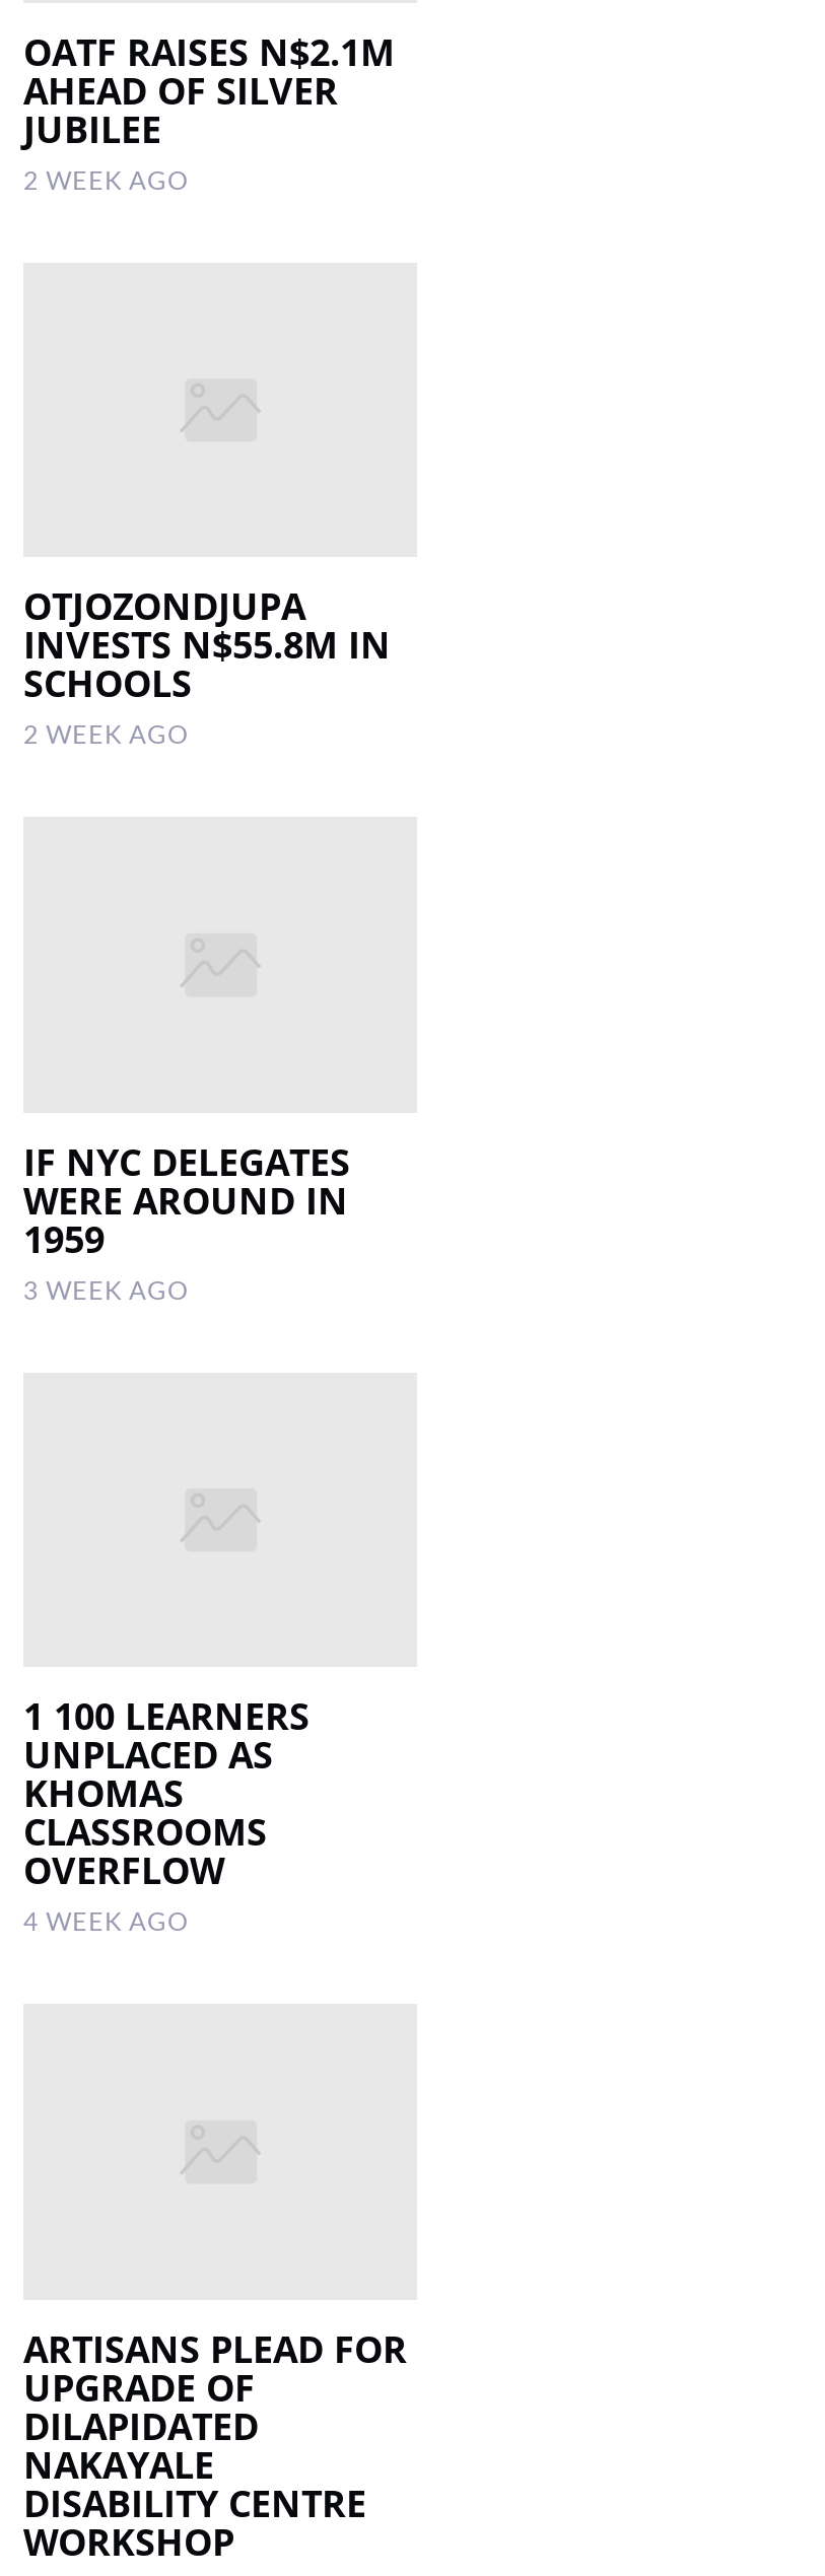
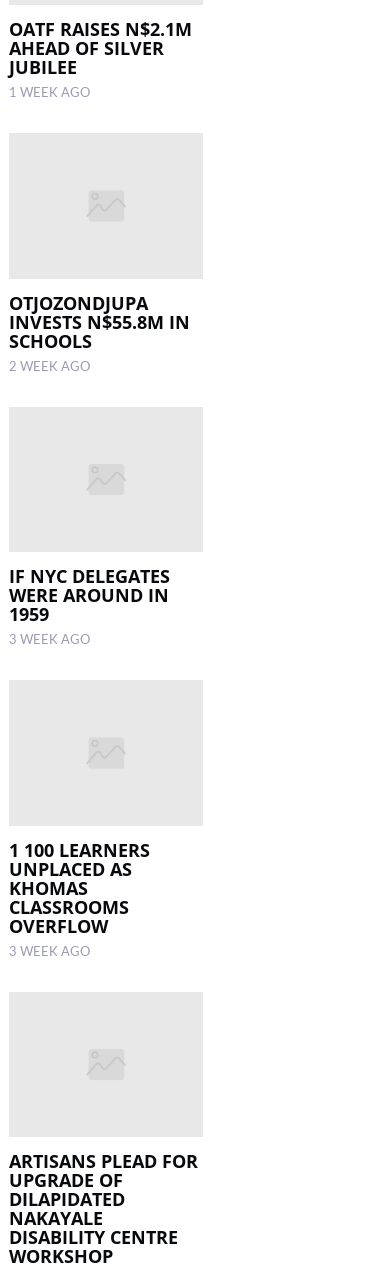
- 2 WEEK AGO
+ 1 WEEK AGO

- 4 WEEK AGO
+ 3 WEEK AGO
